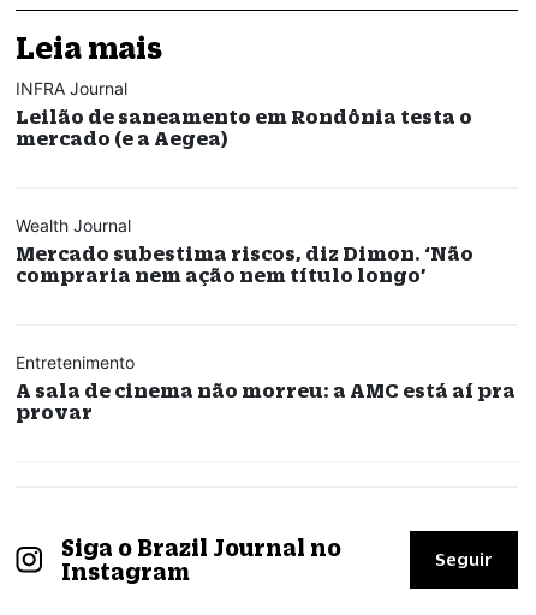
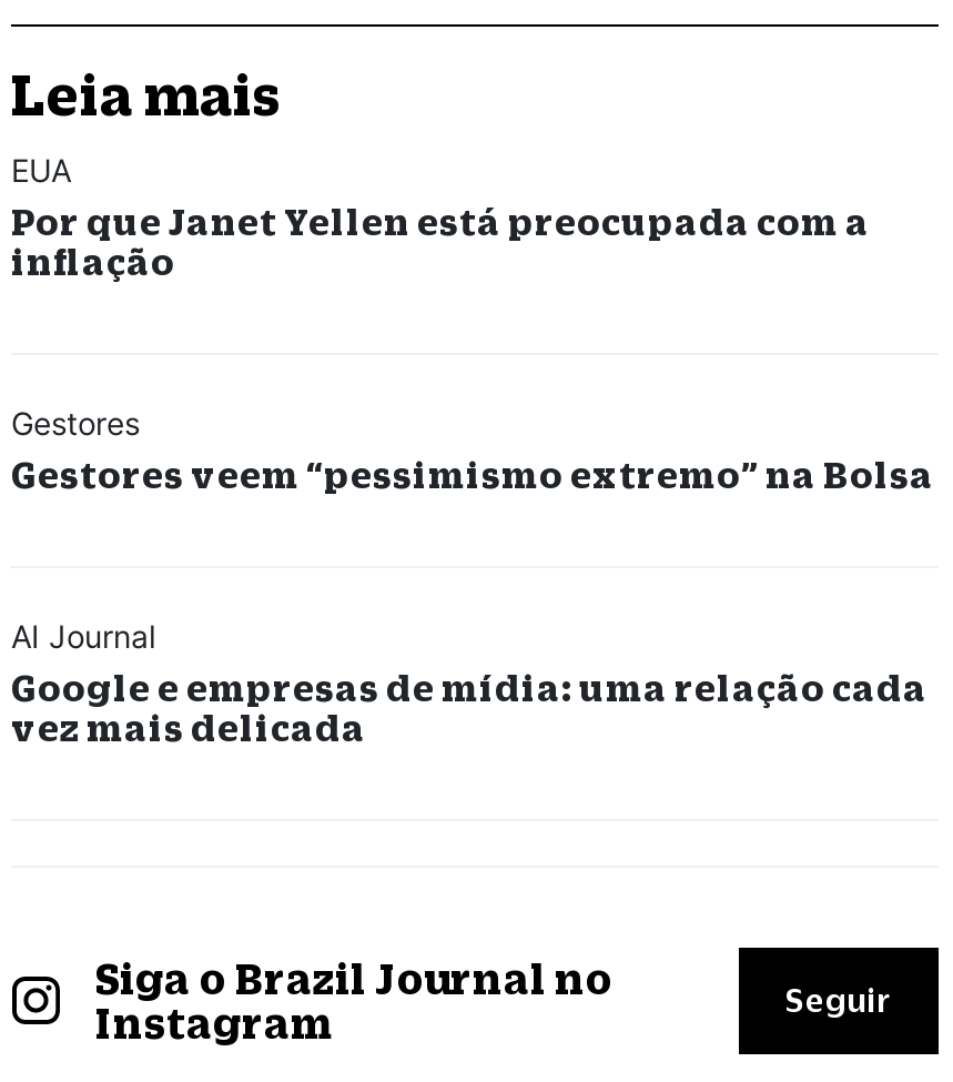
- INFRA Journal
- Leilão de saneamento em Rondônia testa o
- mercado (e a Aegea)
+ EUA
+ Por que Janet Yellen está preocupada com a
+ inflação

- Wealth Journal
- Mercado subestima riscos, diz Dimon. ‘Não
- compraria nem ação nem título longo’
+ Gestores
+ Gestores veem “pessimismo extremo” na Bolsa

- Entretenimento
- A sala de cinema não morreu: a AMC está aí pra
- provar
+ AI Journal
+ Google e empresas de mídia: uma relação cada
+ vez mais delicada
